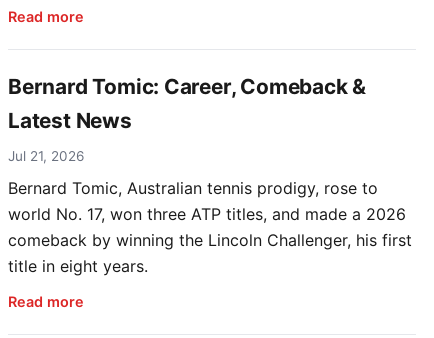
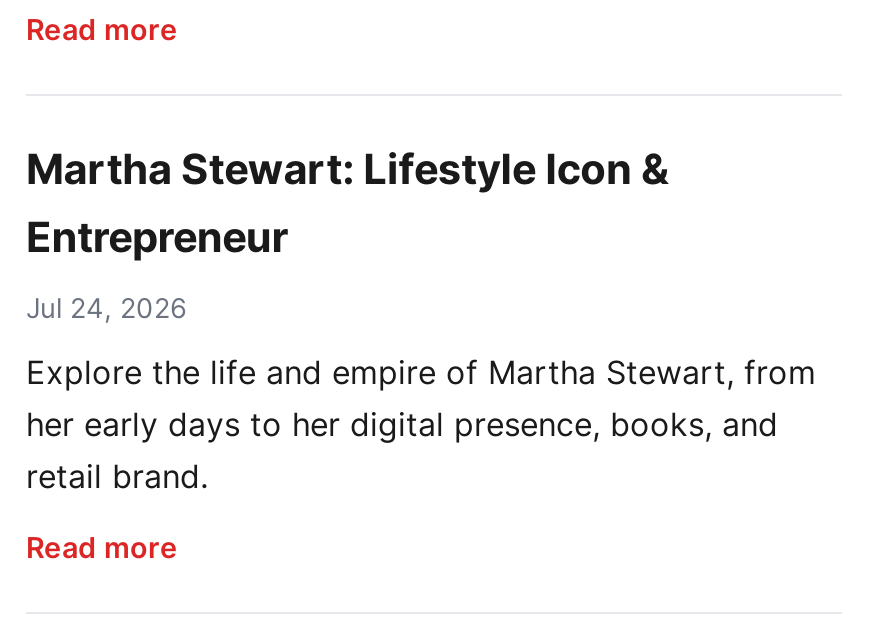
- Bernard Tomic: Career, Comeback &
- Latest News
+ Martha Stewart: Lifestyle Icon &
+ Entrepreneur

- Jul 21, 2026
+ Jul 24, 2026

- Bernard Tomic, Australian tennis prodigy, rose to
- world No. 17, won three ATP titles, and made a 2026
- comeback by winning the Lincoln Challenger, his first
- title in eight years.
+ Explore the life and empire of Martha Stewart, from
+ her early days to her digital presence, books, and
+ retail brand.
